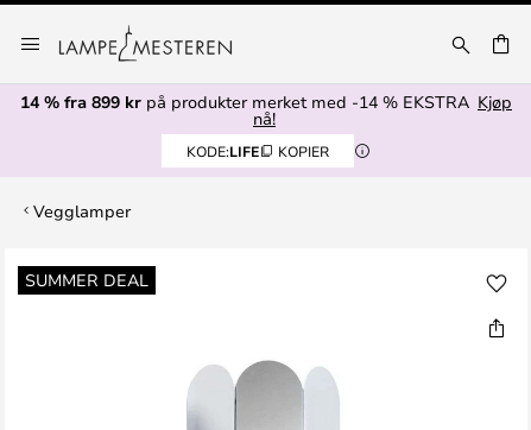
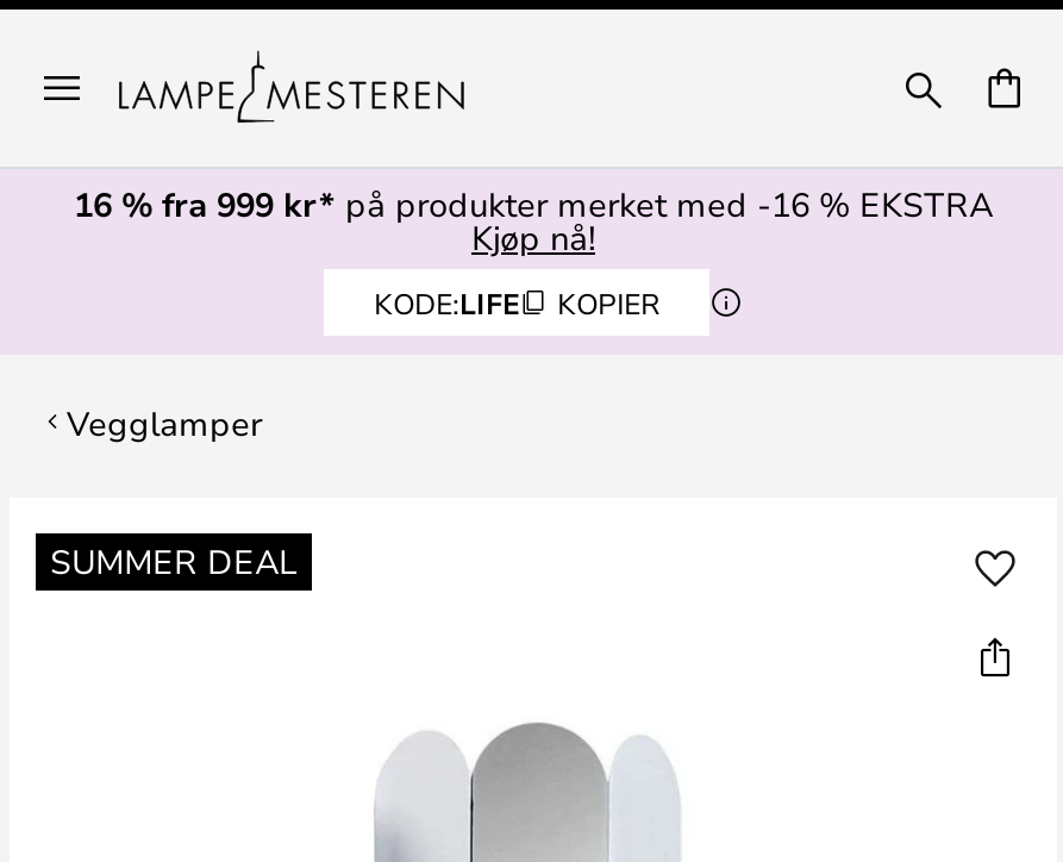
- 14 % fra 899 kr på produkter merket med -14 % EKSTRA Kjøp
- nå!
+ 16 % fra 999 kr* på produkter merket med -16 % EKSTRA
+ Kjøp nå!
